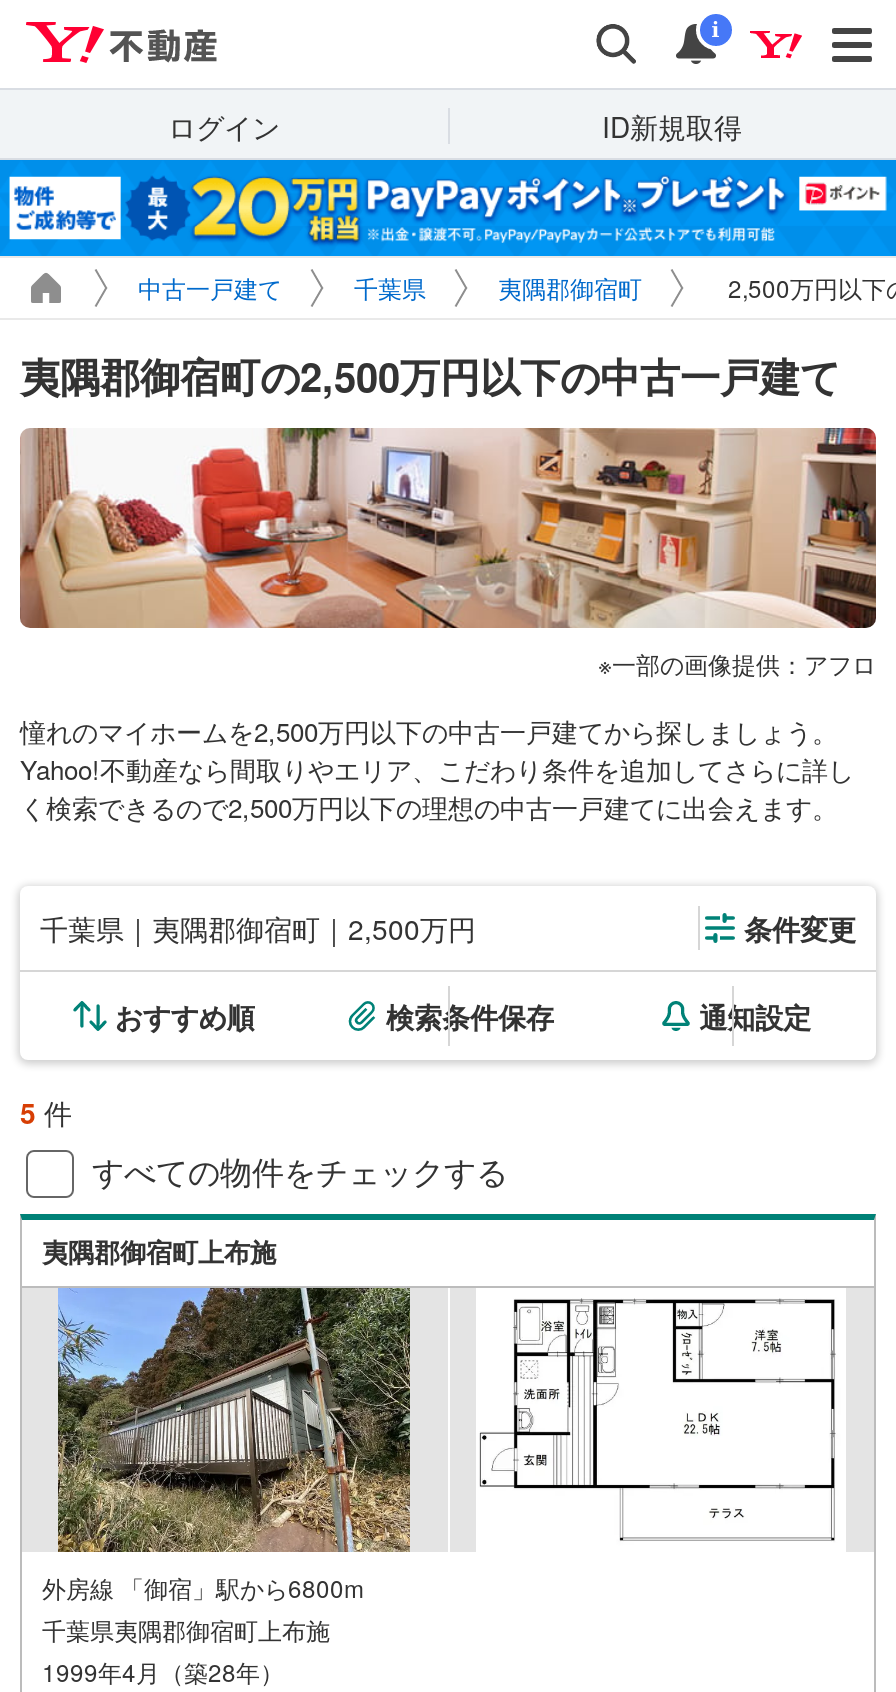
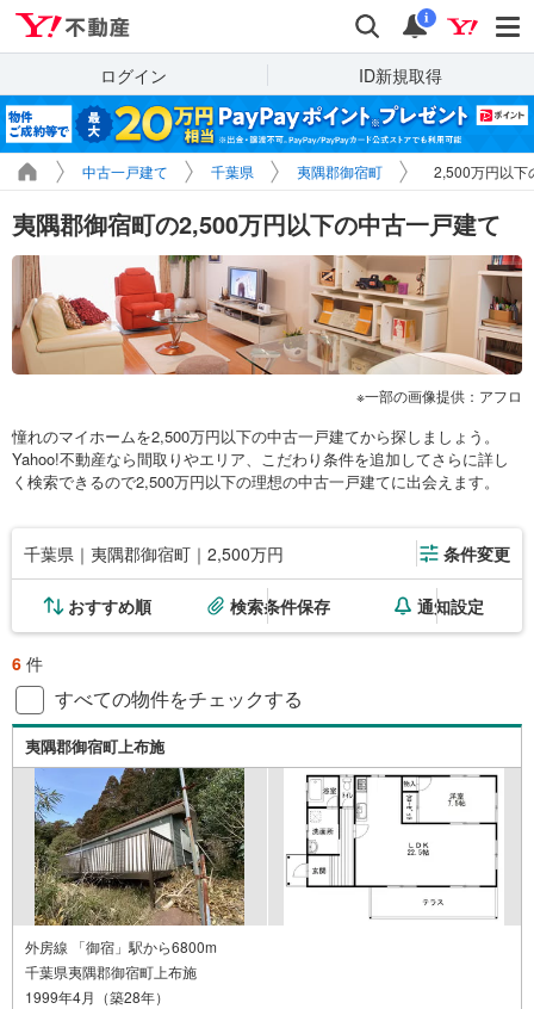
- 5件
+ 6件
